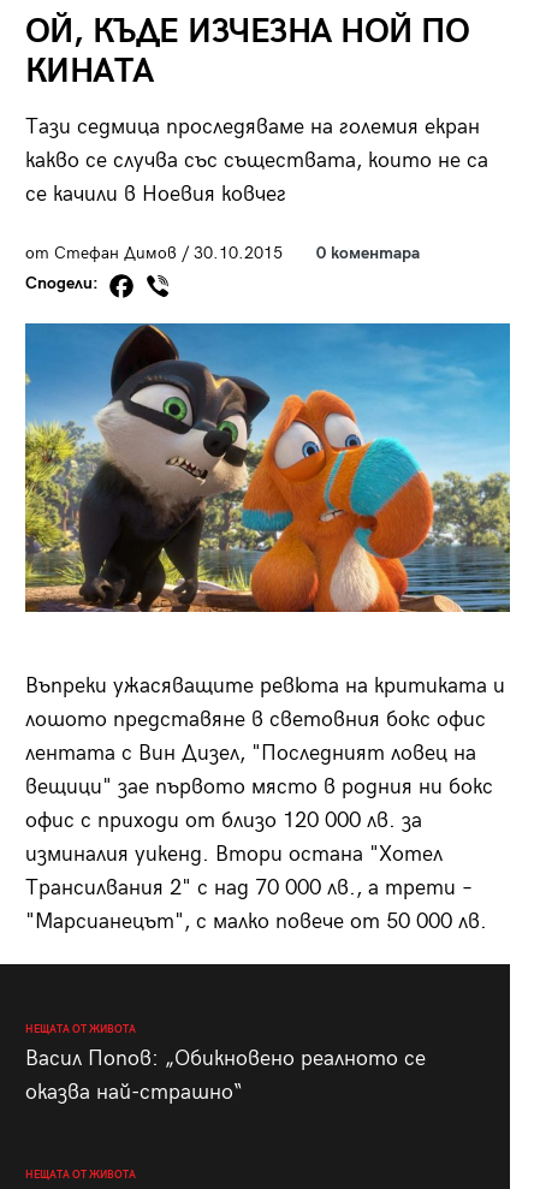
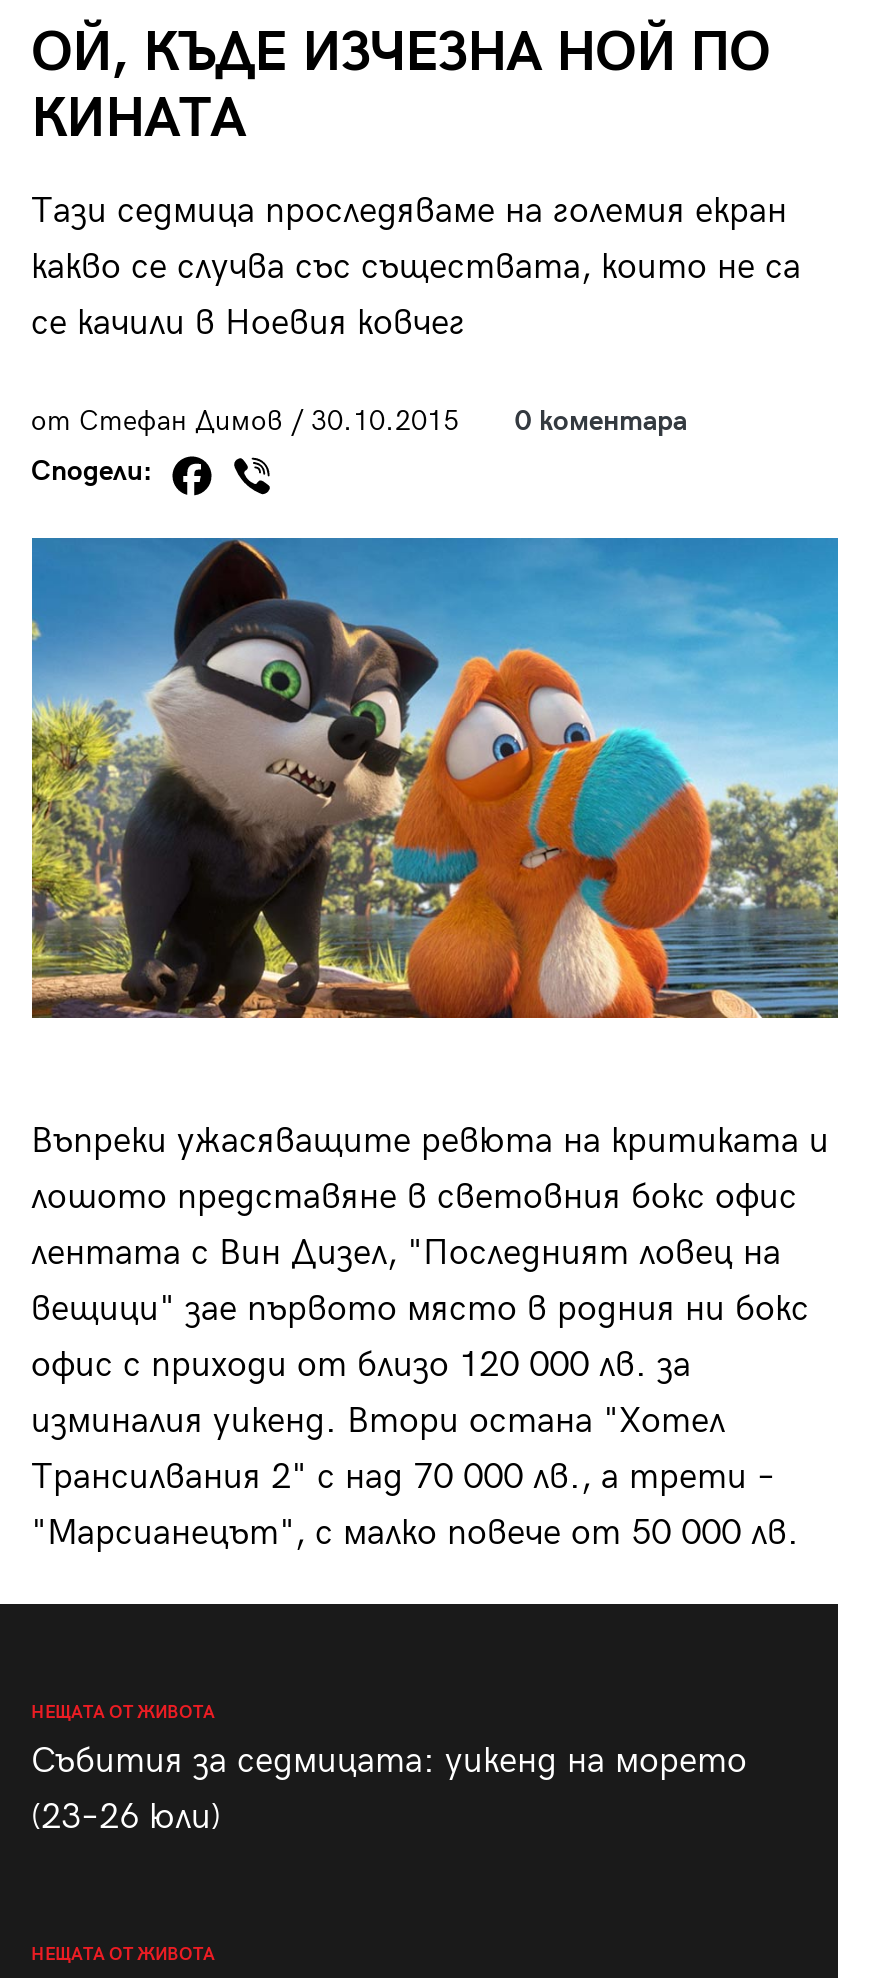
- Васил Попов: „Обикновено реалното се
- оказва най-страшно“
+ Събития за седмицата: уикенд на морето
+ (23–26 юли)
